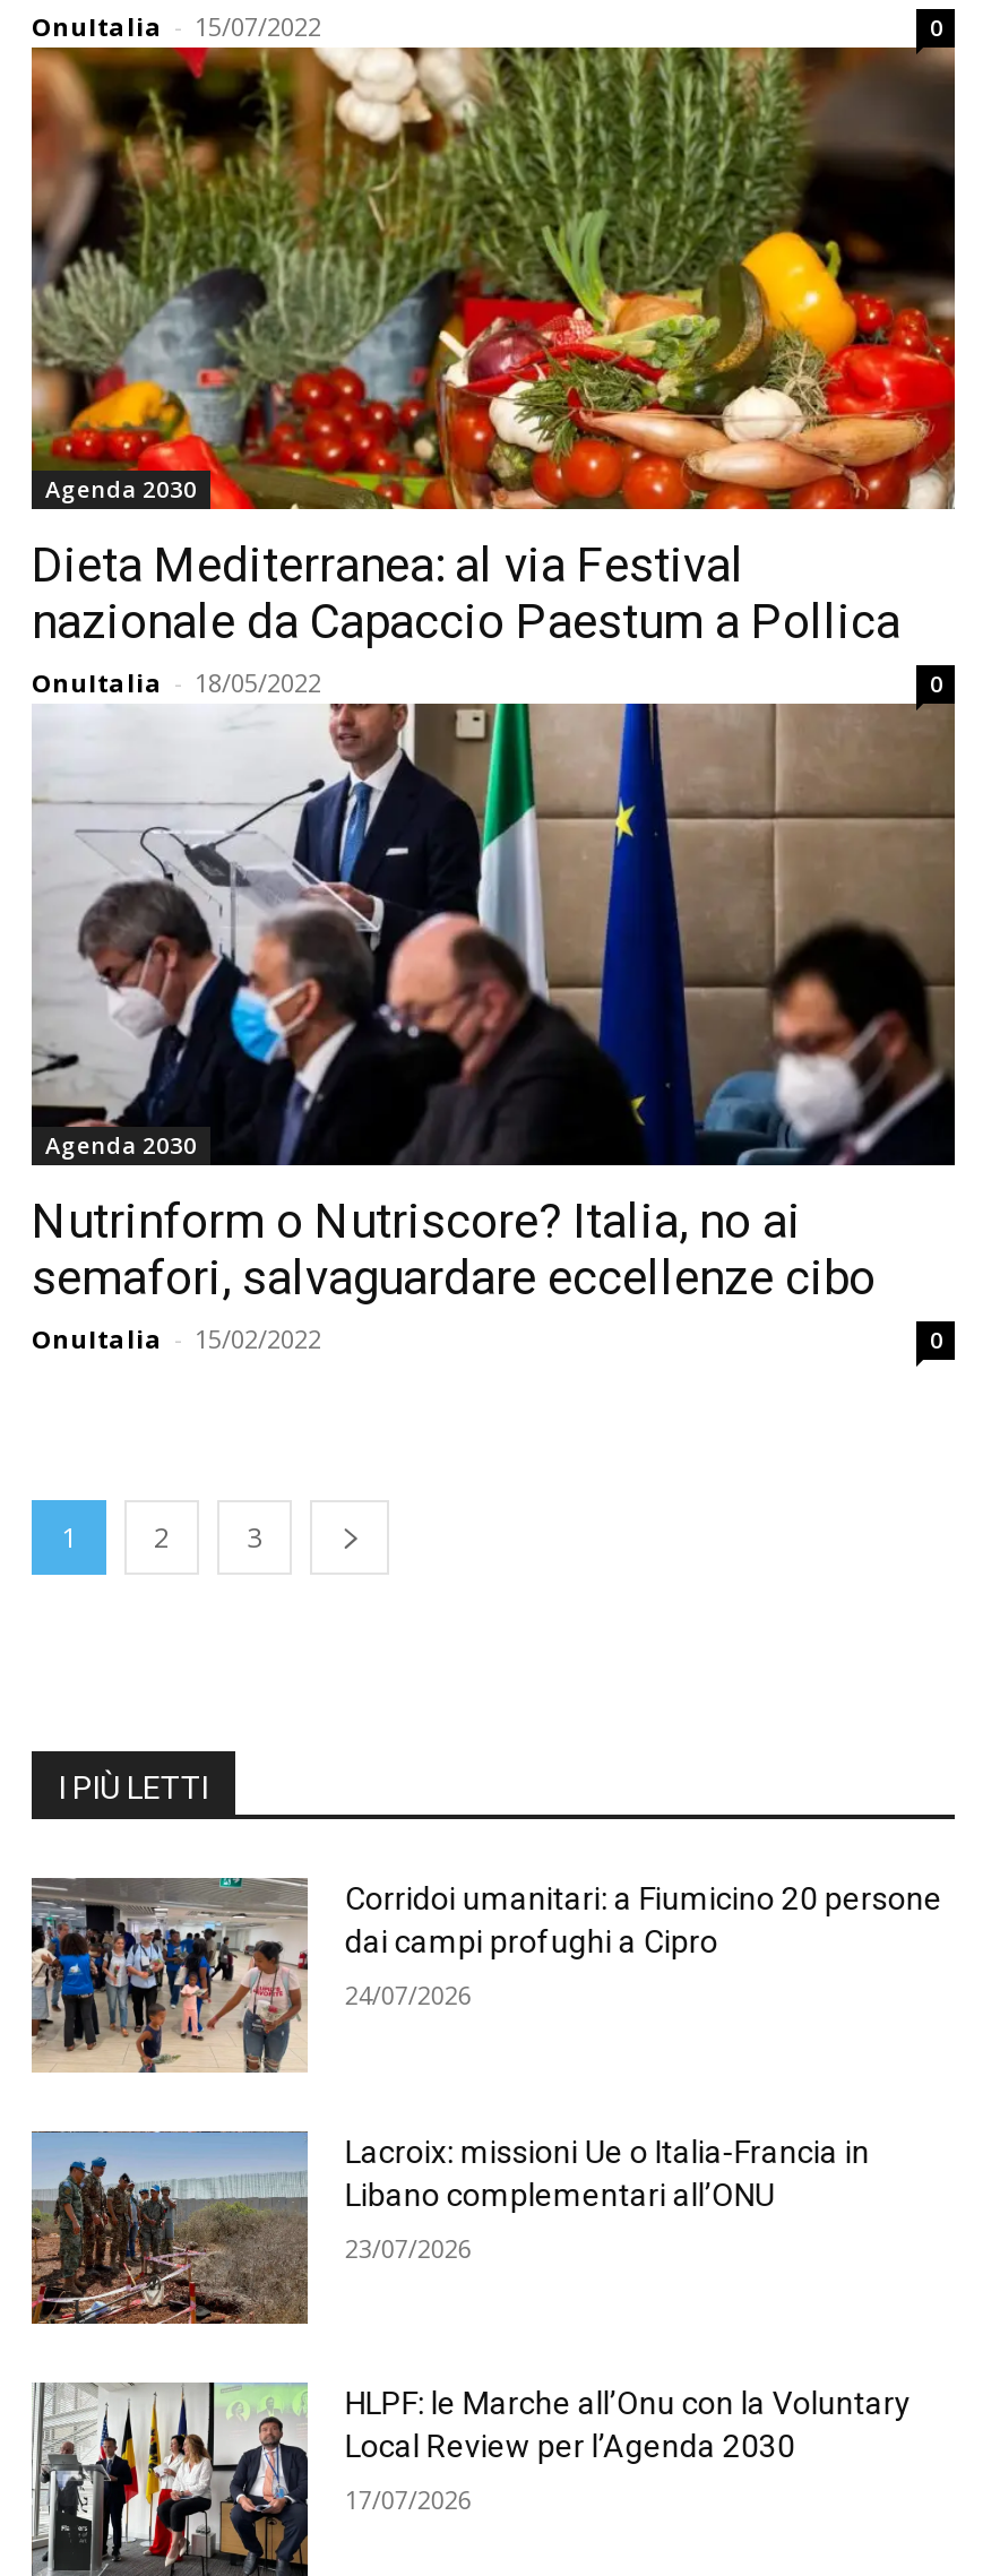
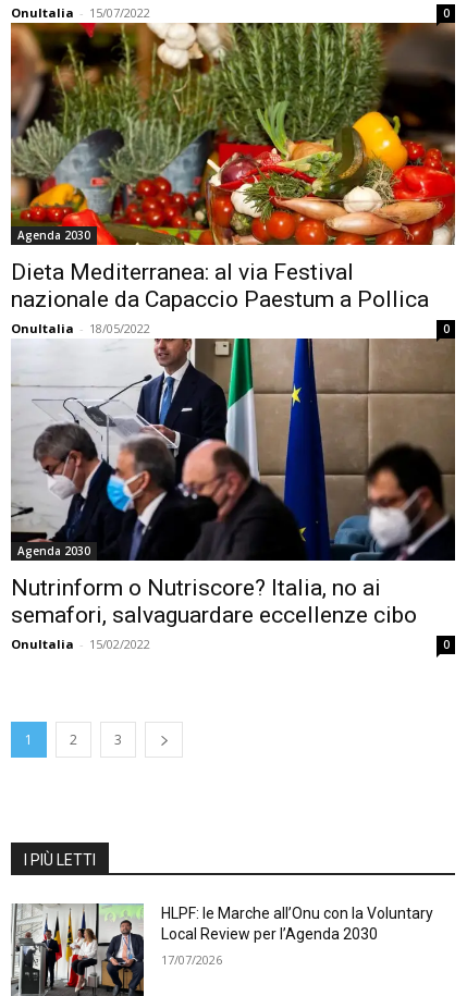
- [image]
- Corridoi umanitari: a Fiumicino 20 persone
- dai campi profughi a Cipro
- 24/07/2026

- [image]
- Lacroix: missioni Ue o Italia-Francia in
- Libano complementari all’ONU
- 23/07/2026
